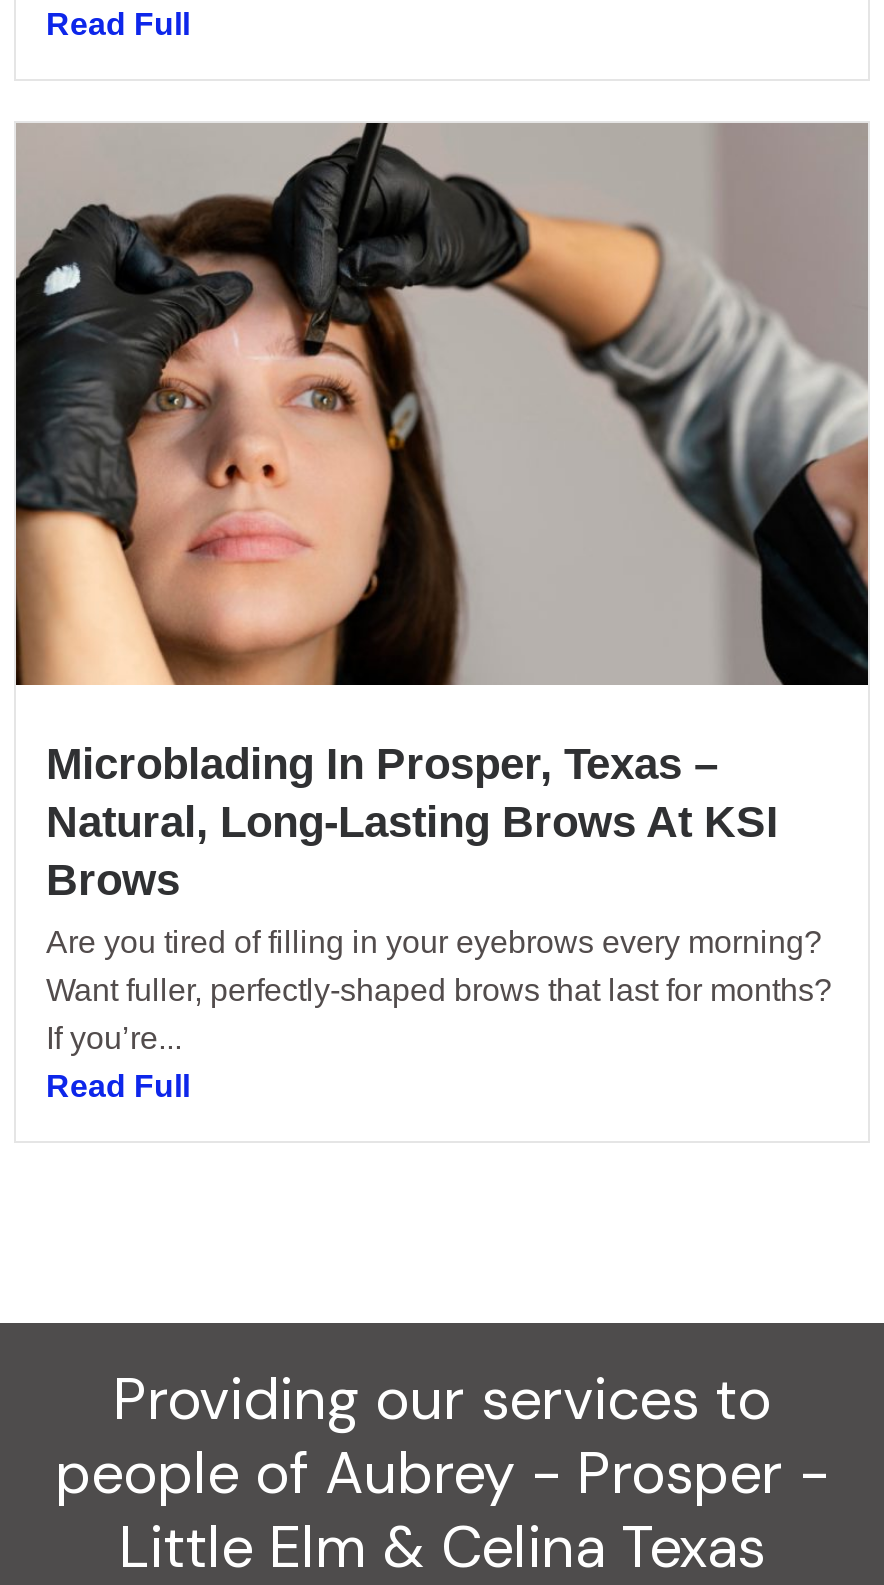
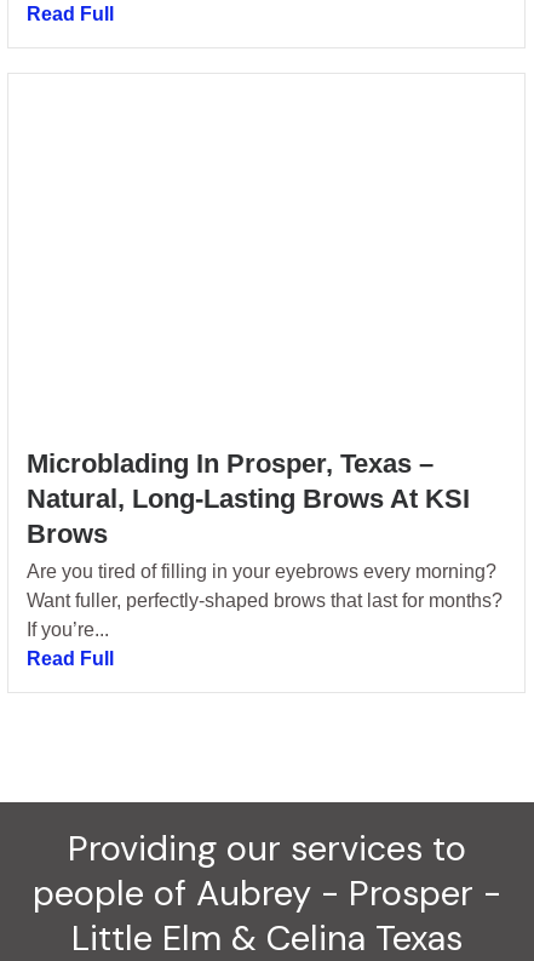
- [image]
